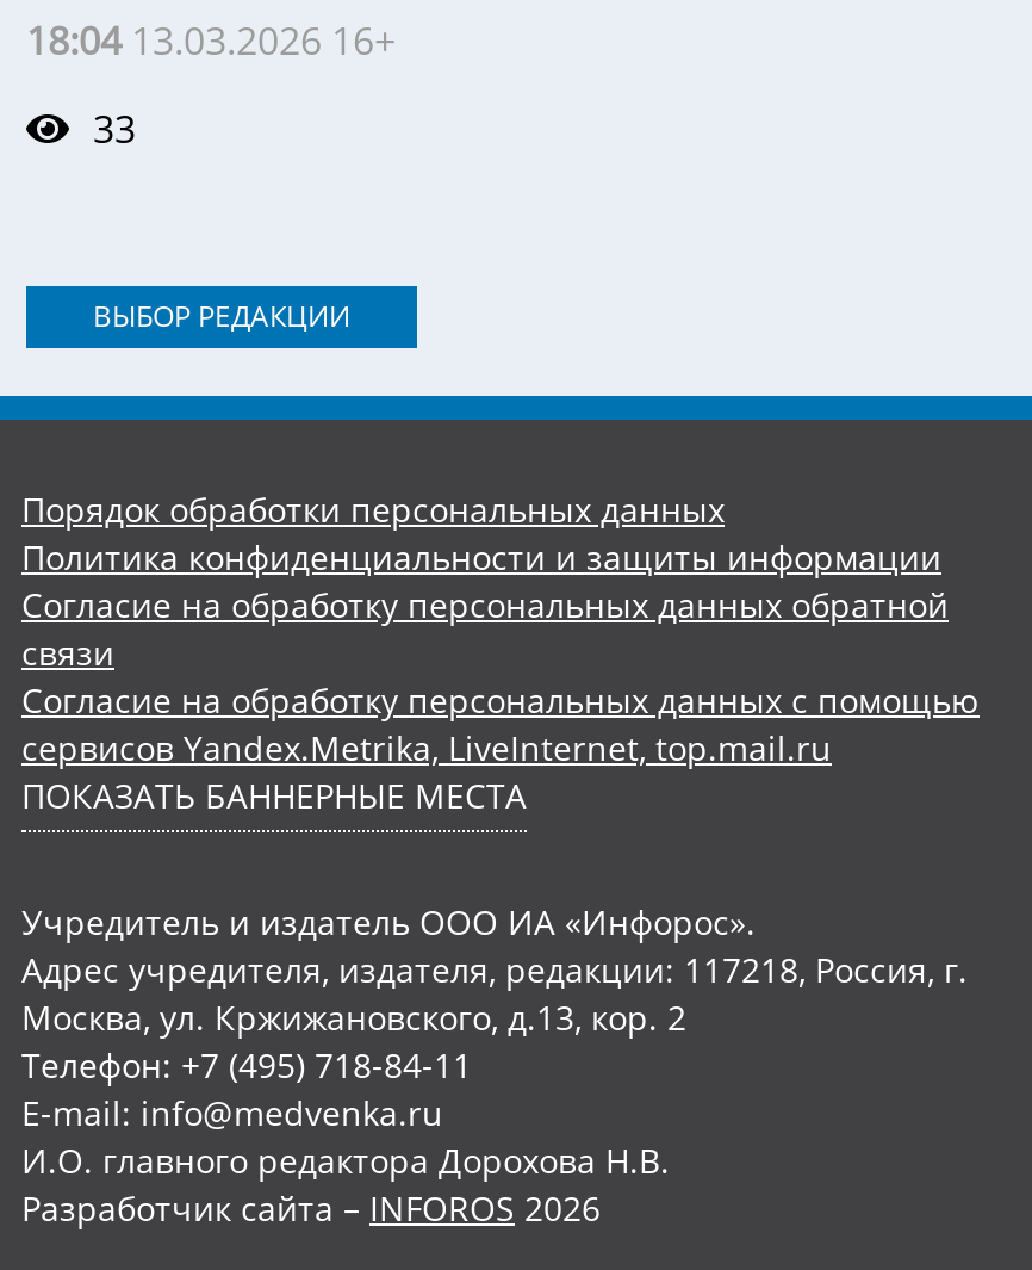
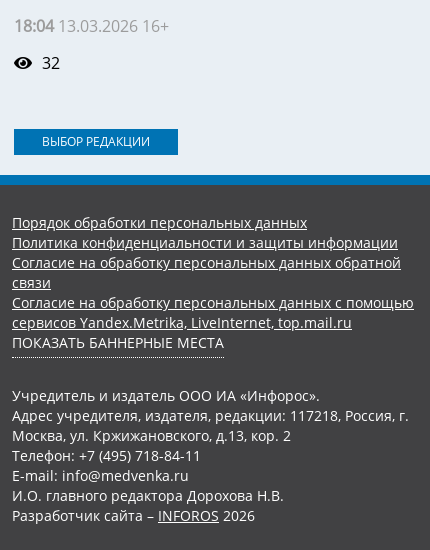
- 33
+ 32
